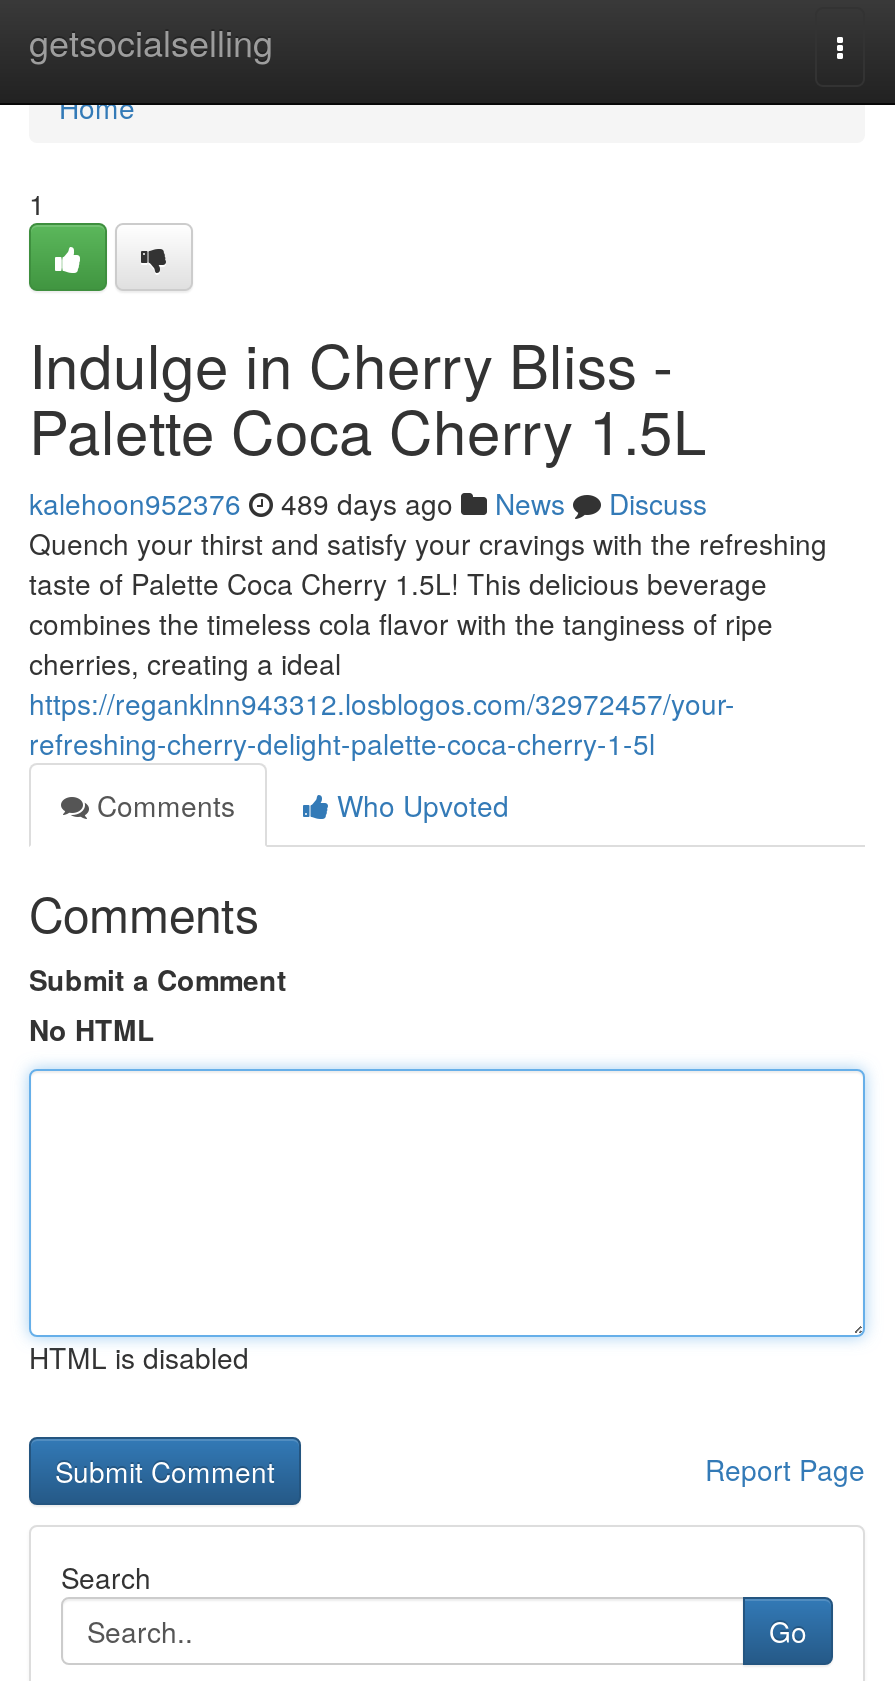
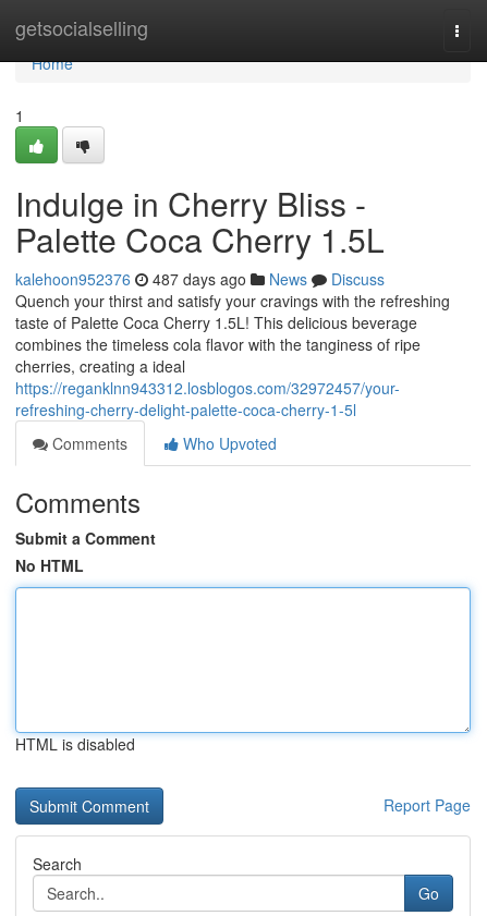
- kalehoon952376 489 days ago News Discuss
+ kalehoon952376 487 days ago News Discuss
